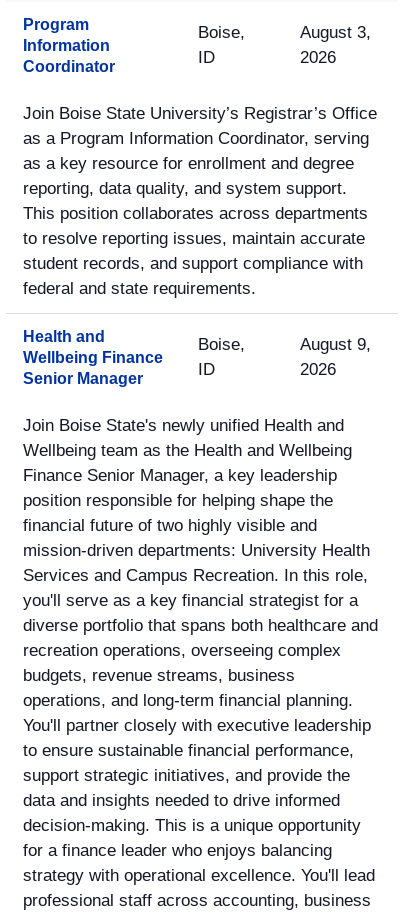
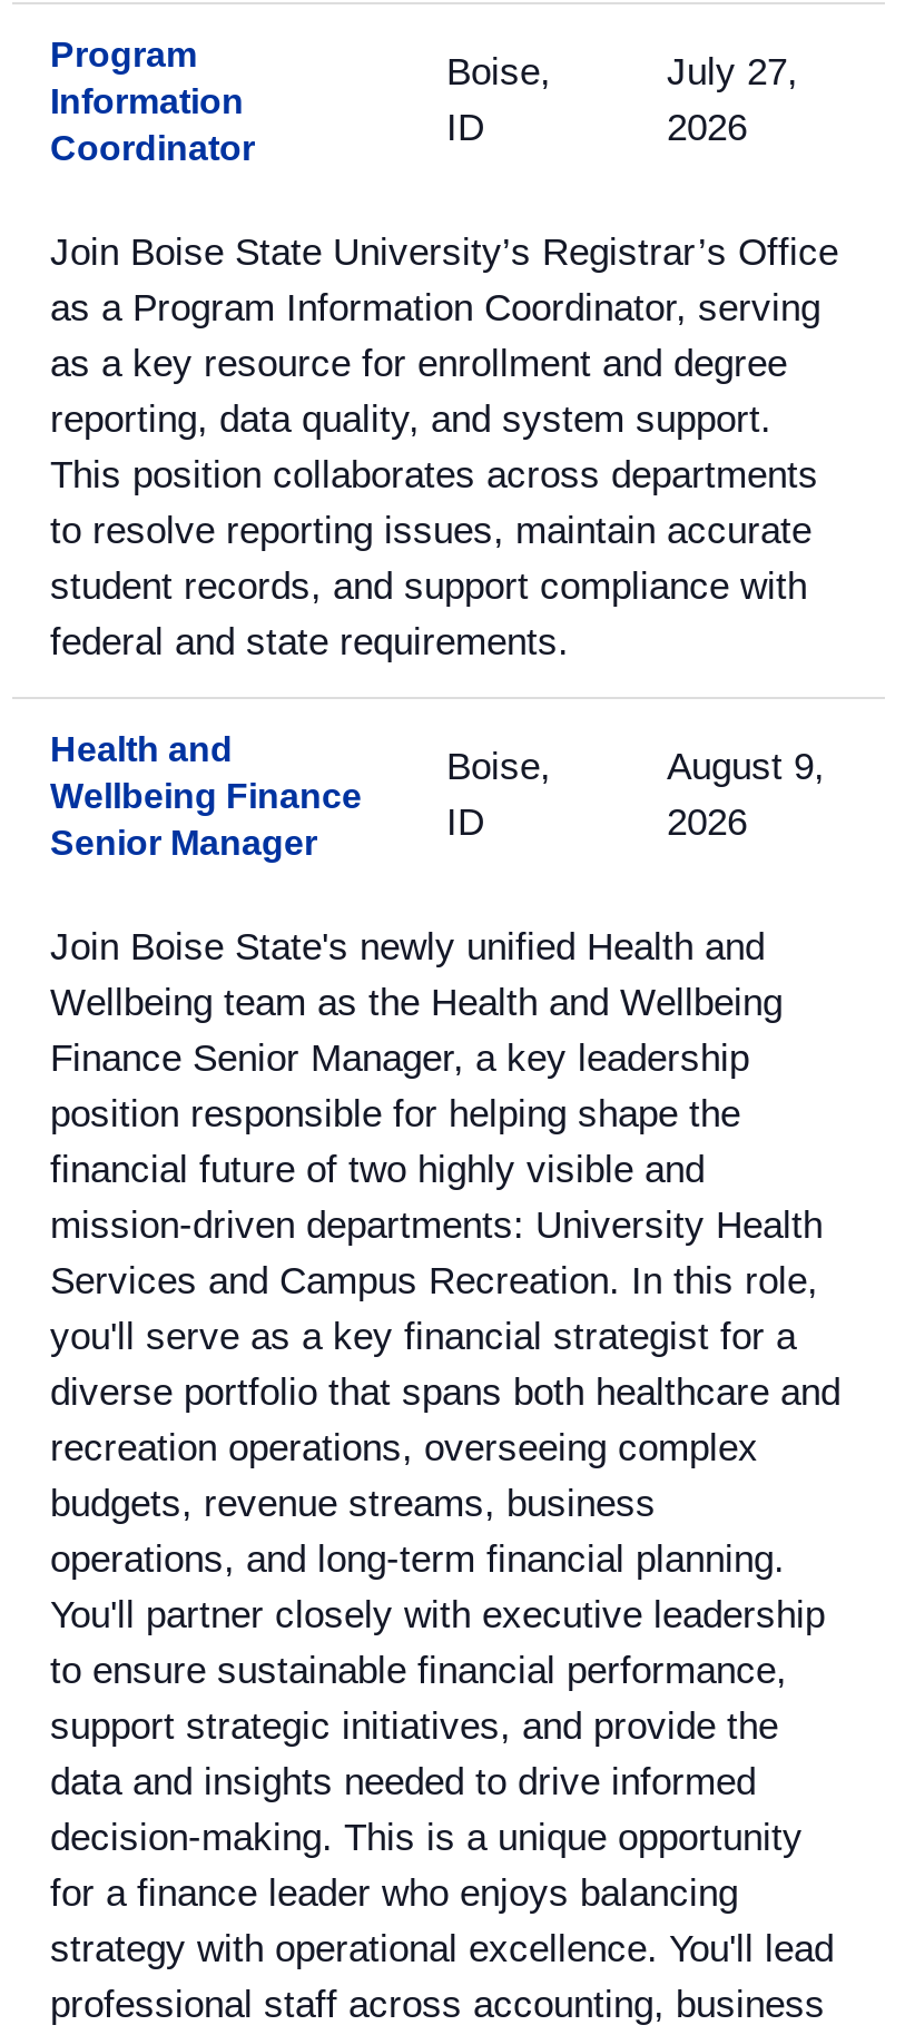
- August 3,
+ July 27,
